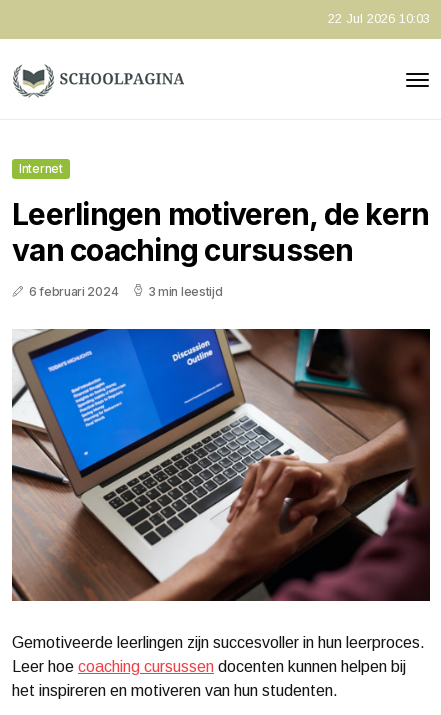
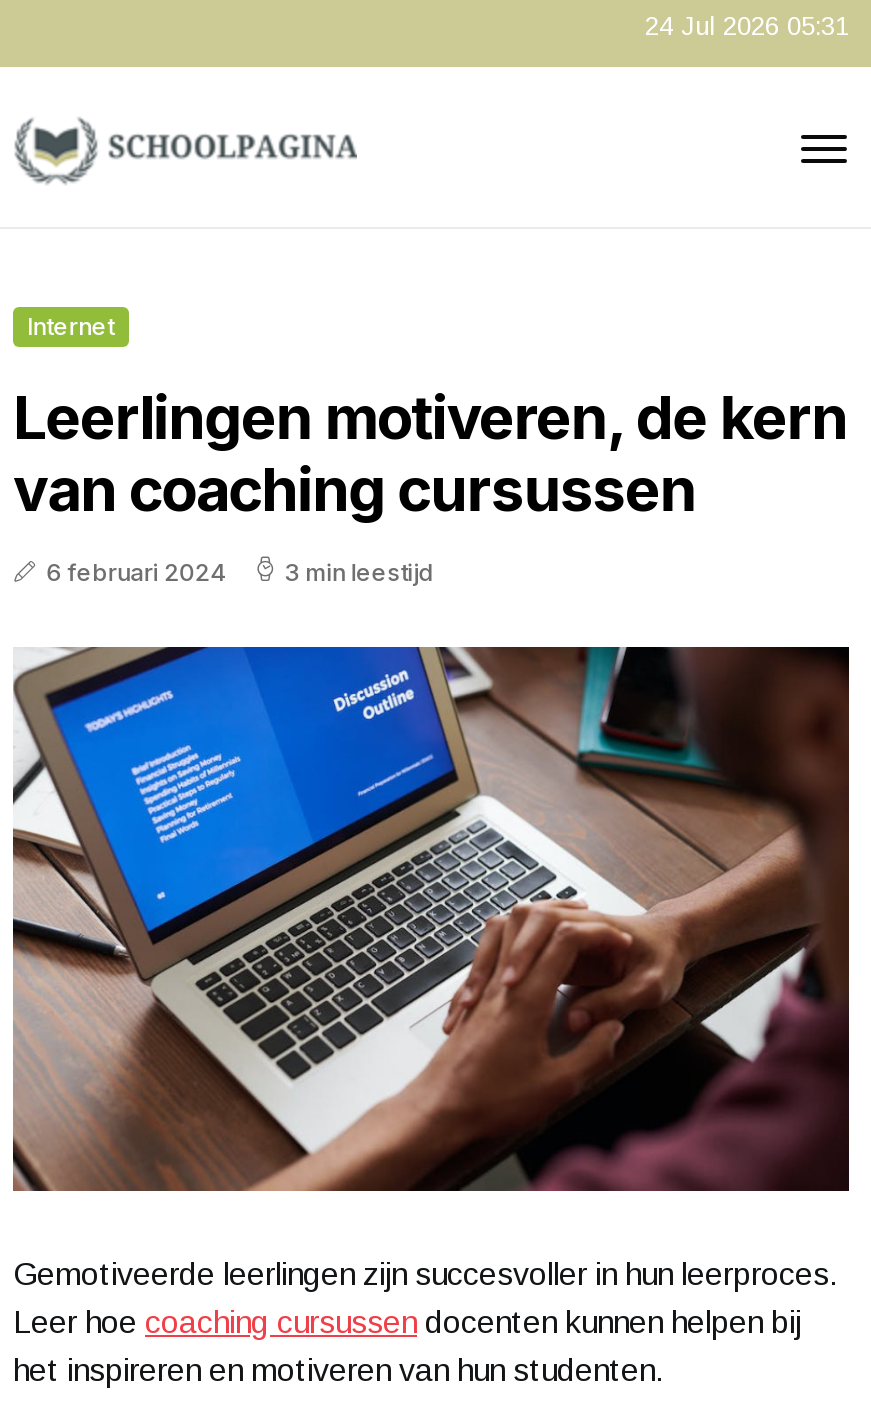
- 22 Jul 2026 10:03
+ 24 Jul 2026 05:31
